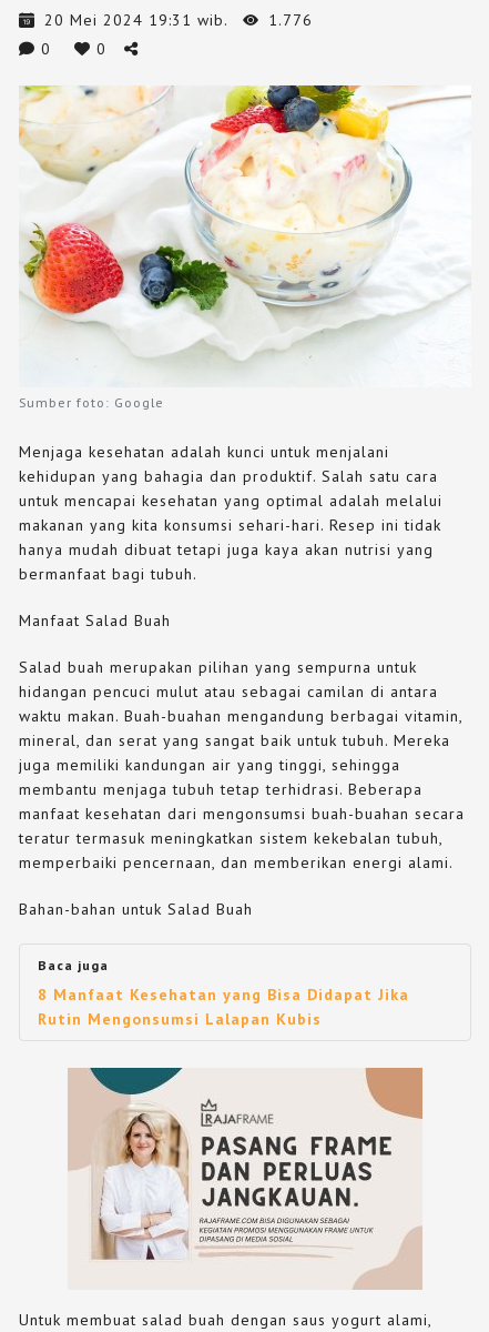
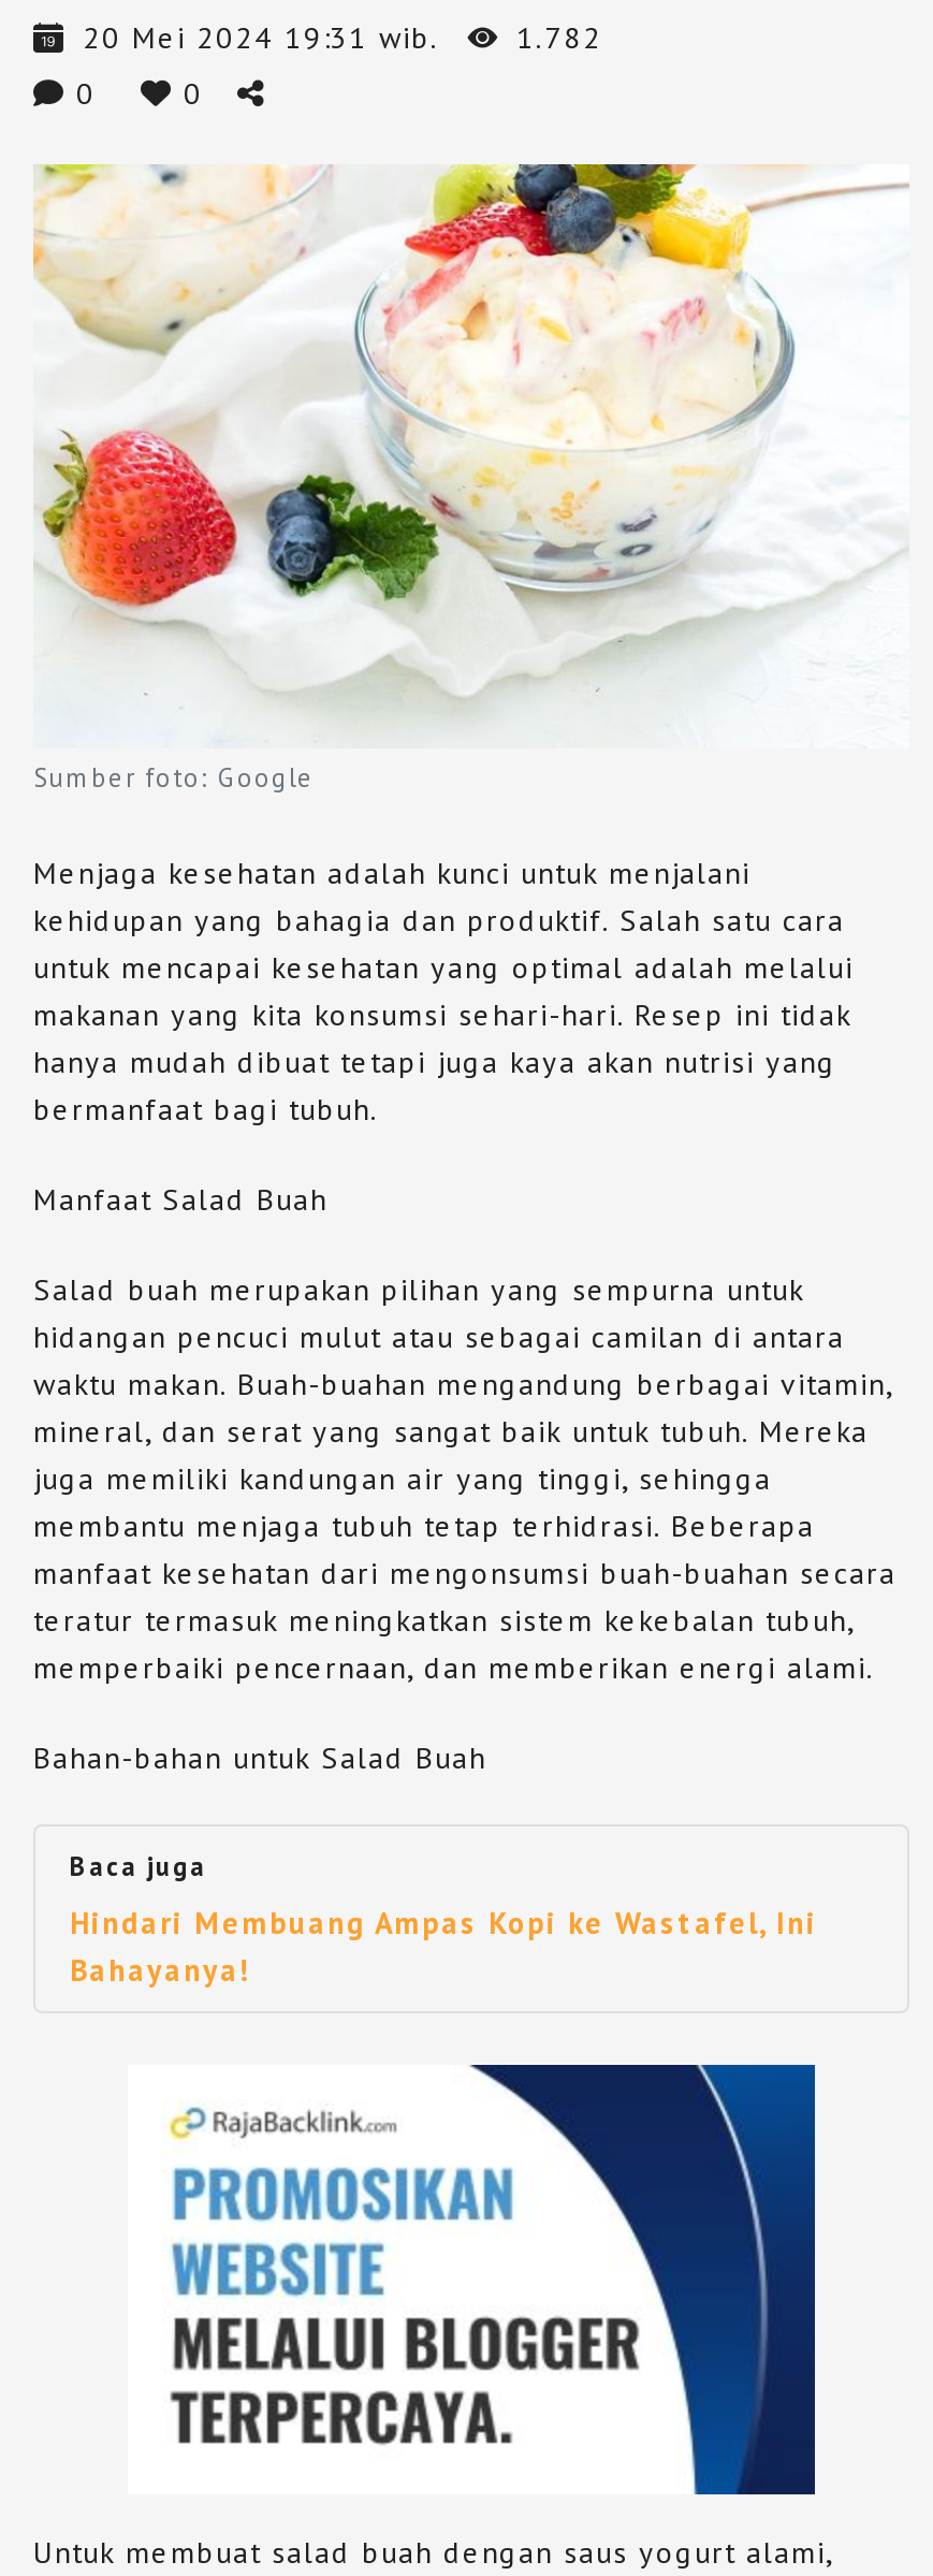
- 20 Mei 2024 19:31 wib. 1.776
+ 20 Mei 2024 19:31 wib. 1.782

- 8 Manfaat Kesehatan yang Bisa Didapat Jika
- Rutin Mengonsumsi Lalapan Kubis
+ Hindari Membuang Ampas Kopi ke Wastafel, Ini
+ Bahayanya!

- [image]
+ [image]
